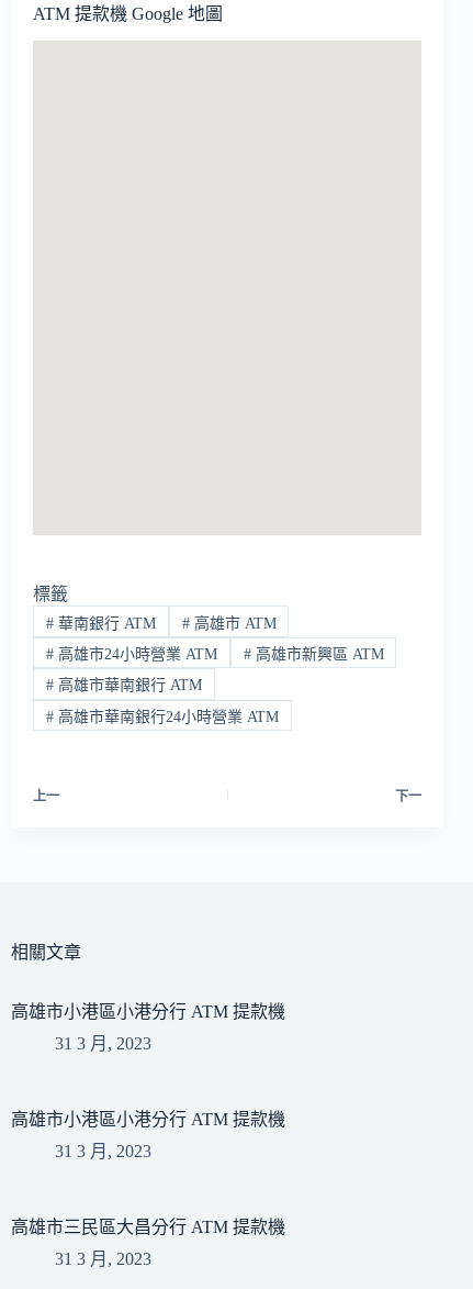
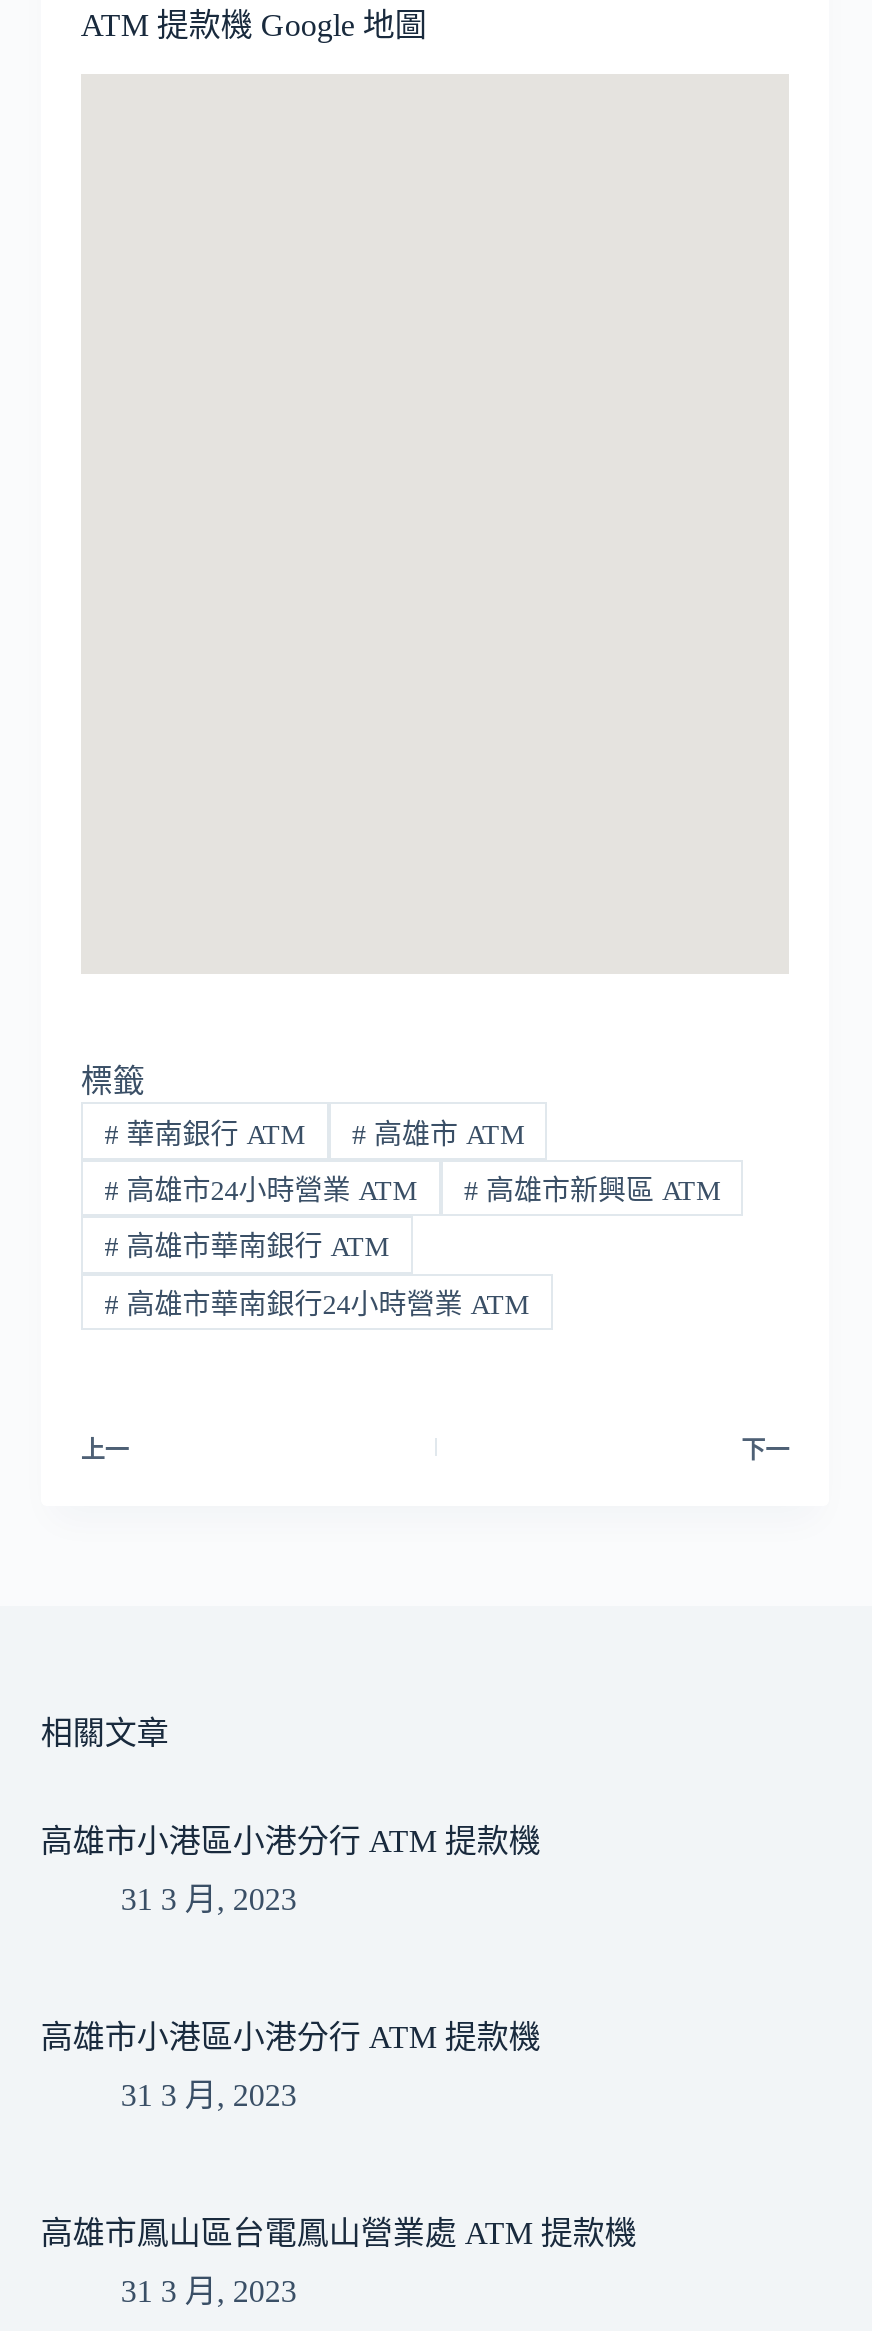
- 高雄市三民區大昌分行 ATM 提款機
+ 高雄市鳳山區台電鳳山營業處 ATM 提款機
